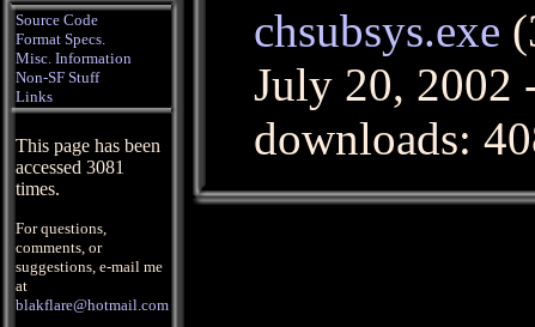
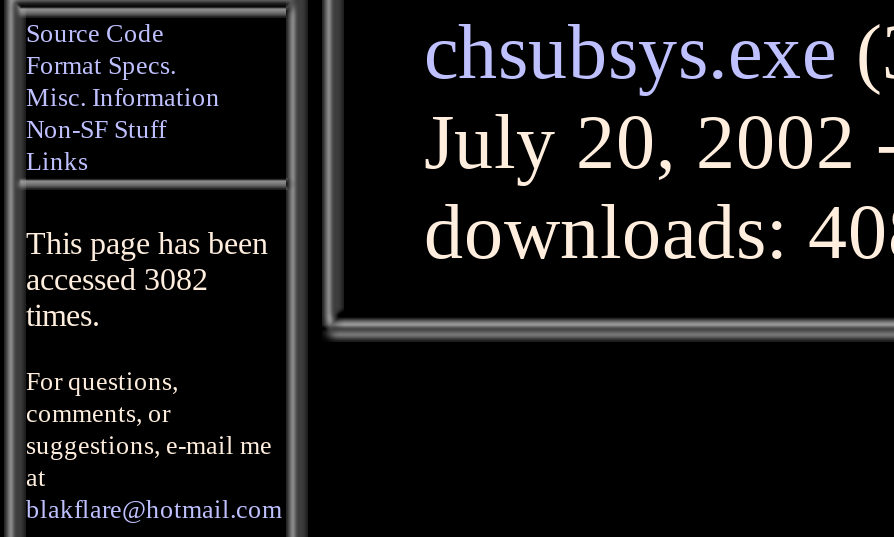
- accessed 3081
+ accessed 3082
